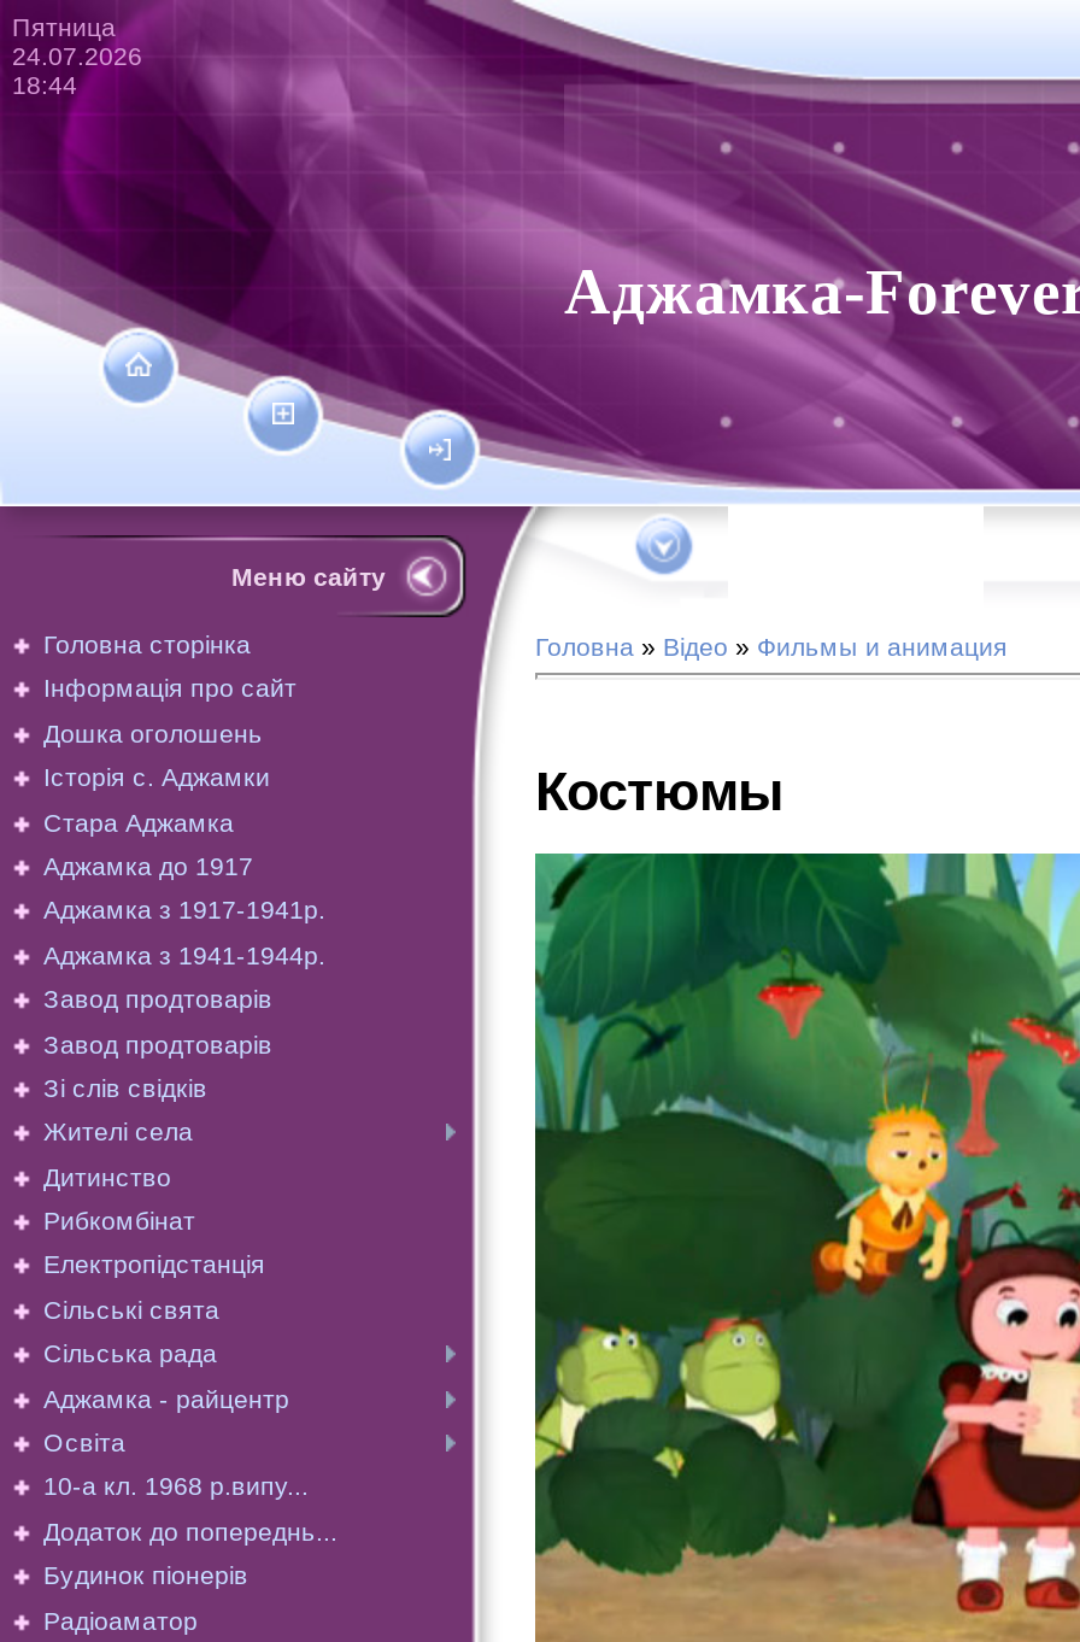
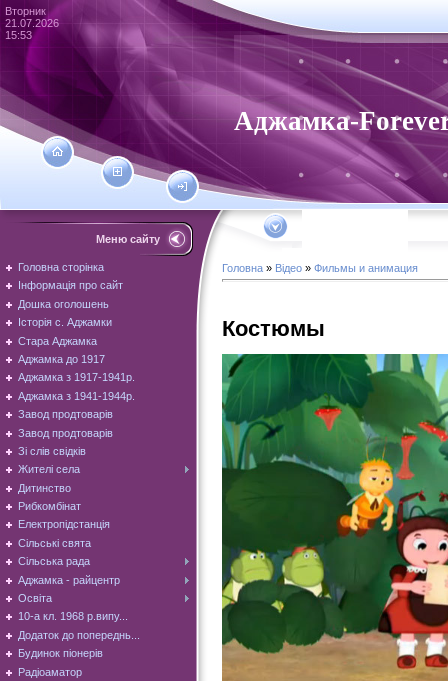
- Пятница
- 24.07.2026
- 18:44
+ Вторник
+ 21.07.2026
+ 15:53
